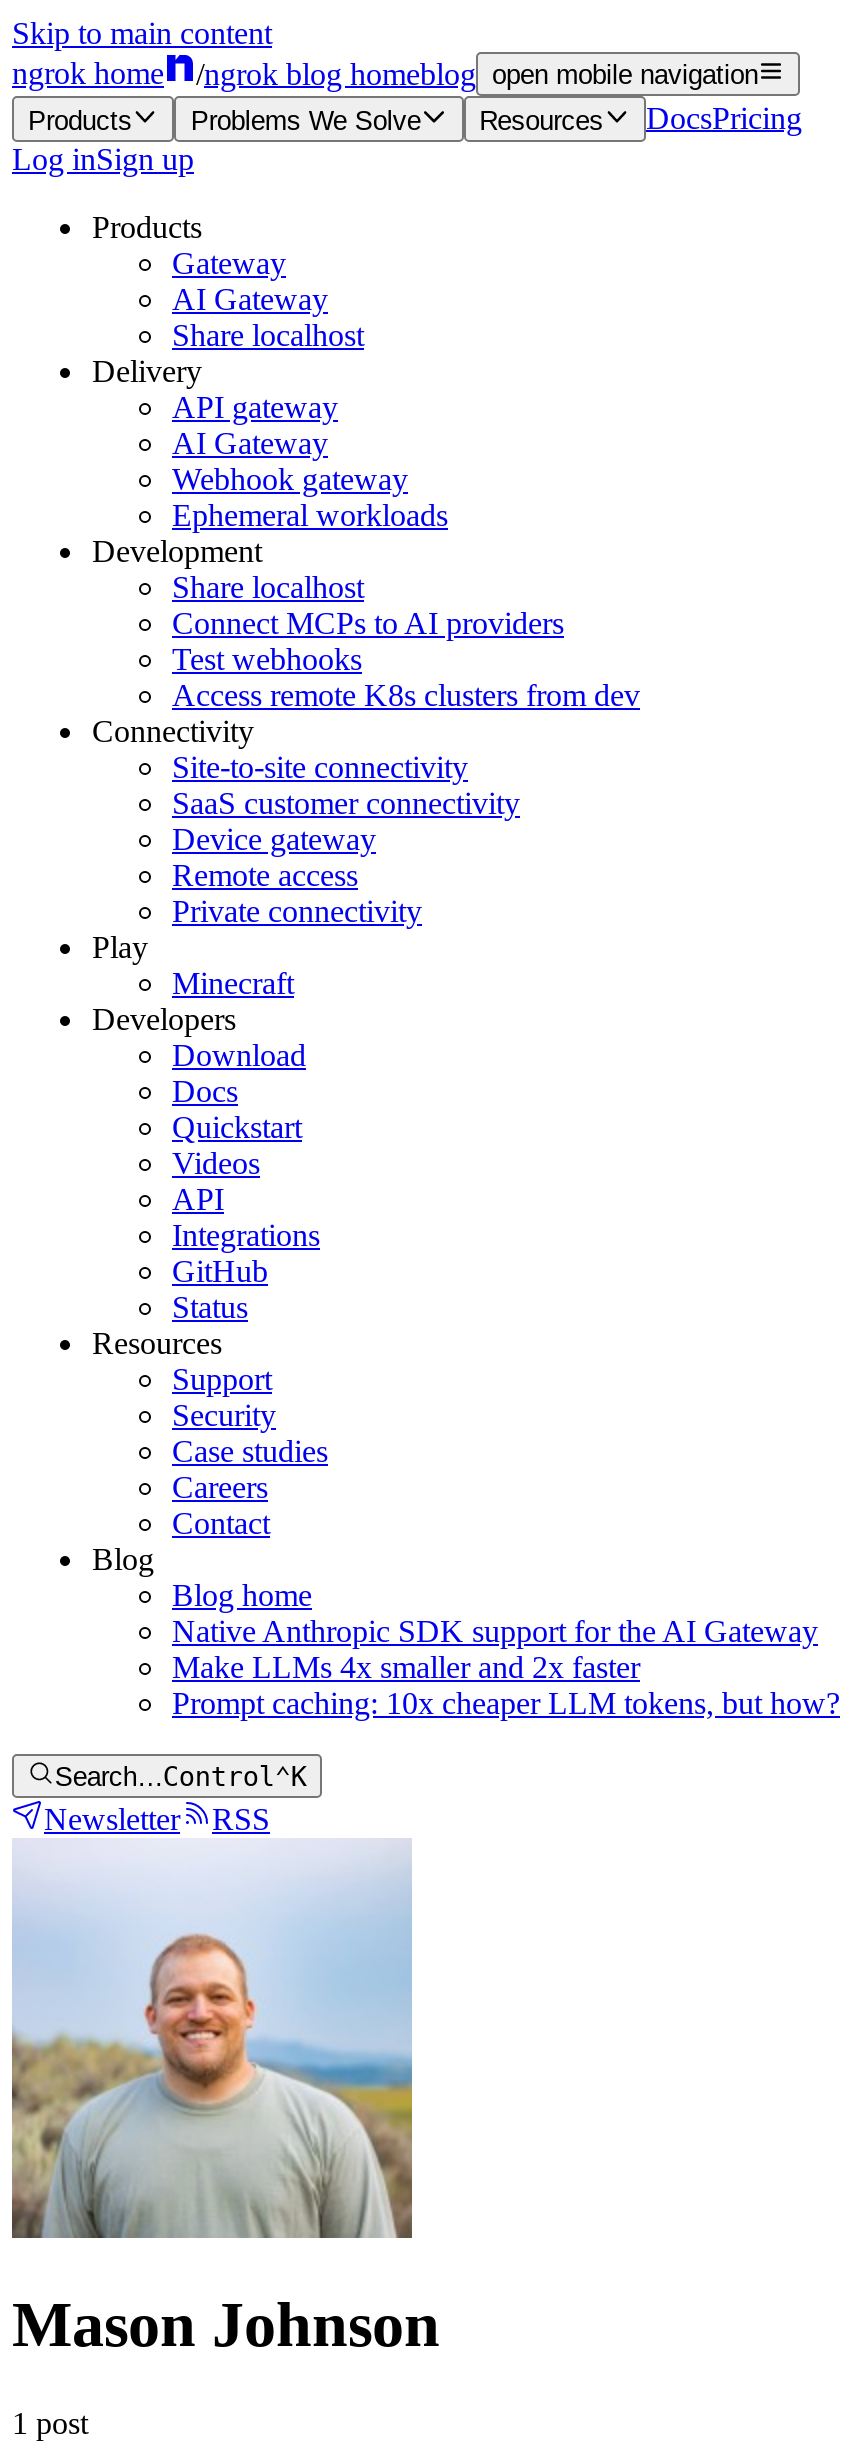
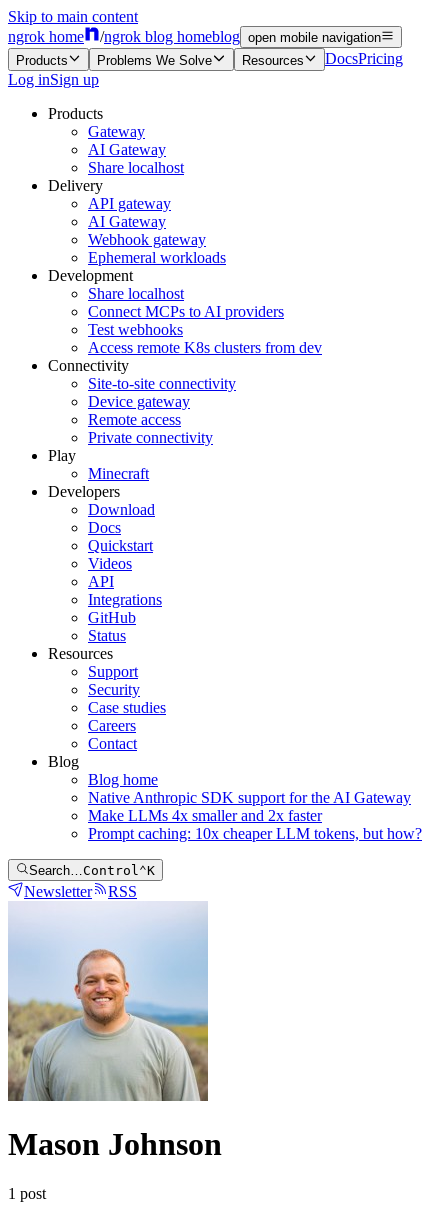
- SaaS customer connectivity
